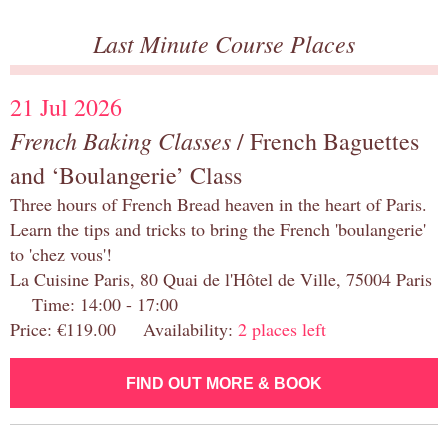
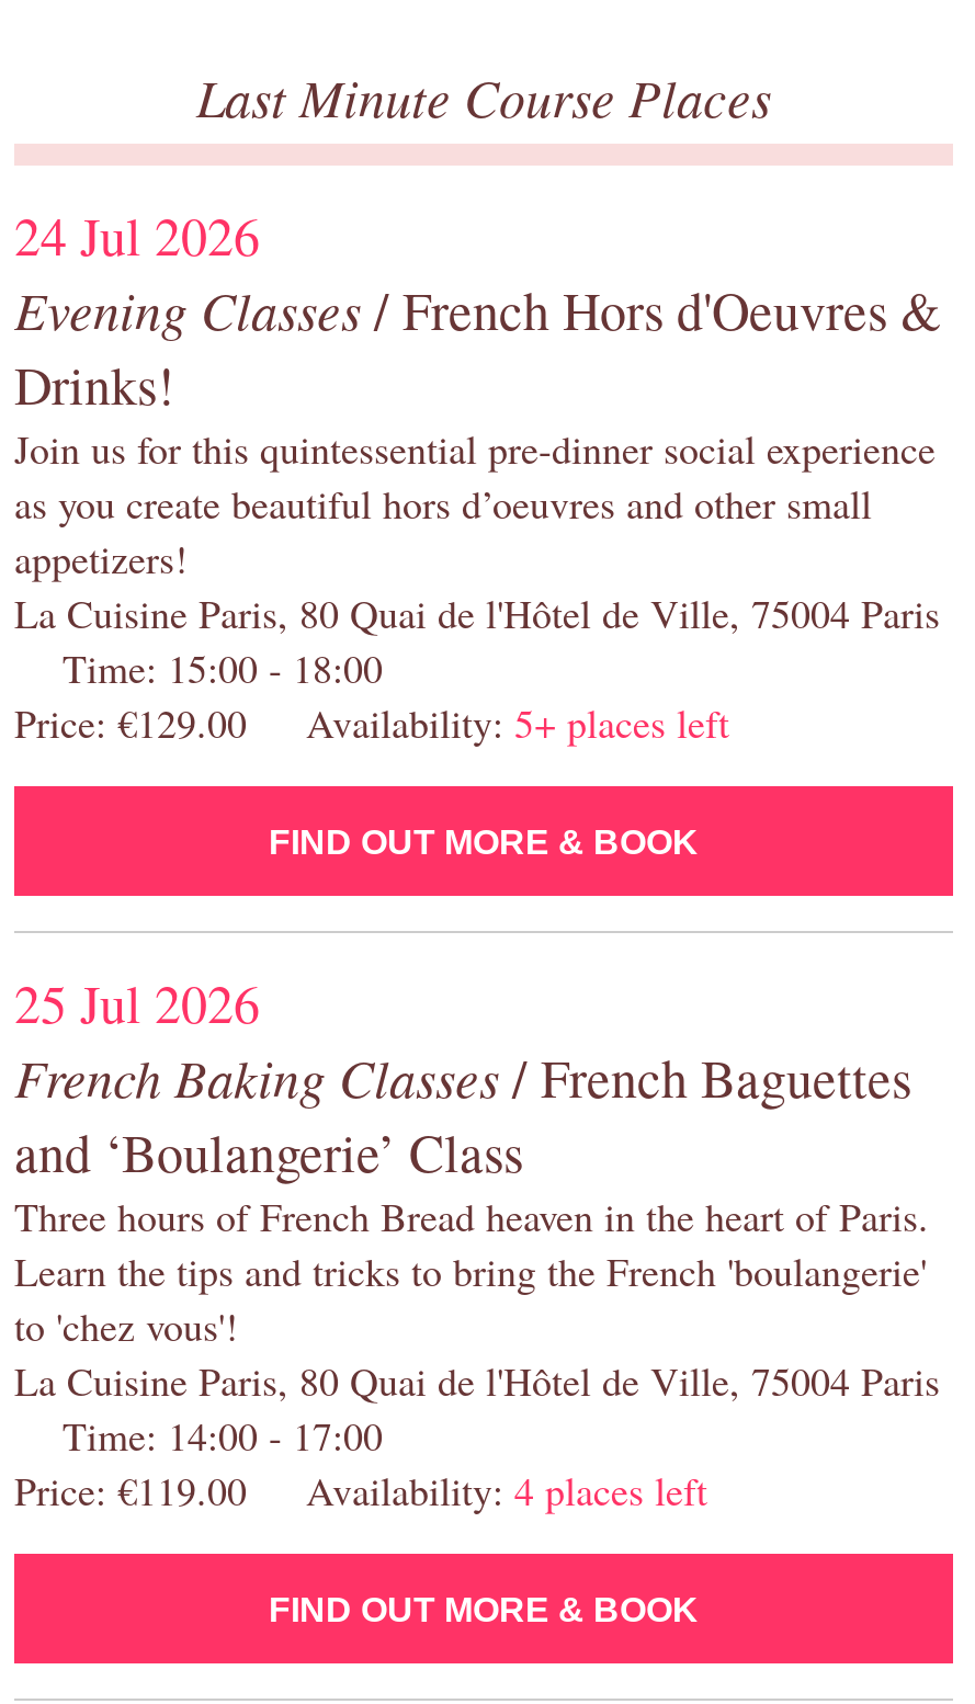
- 21 Jul 2026
+ 24 Jul 2026
+ Evening Classes / French Hors d'Oeuvres &
+ Drinks!
+ Join us for this quintessential pre-dinner social experience
+ as you create beautiful hors d’oeuvres and other small
+ appetizers!
+ La Cuisine Paris, 80 Quai de l'Hôtel de Ville, 75004 Paris
+ Time: 15:00 - 18:00
+ Price: €129.00 Availability: 5+ places left
+ FIND OUT MORE & BOOK
+ 25 Jul 2026

- Price: €119.00 Availability: 2 places left
+ Price: €119.00 Availability: 4 places left
